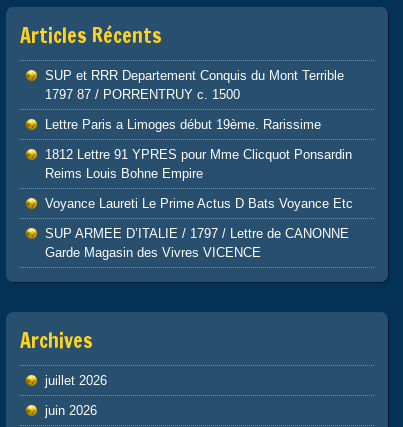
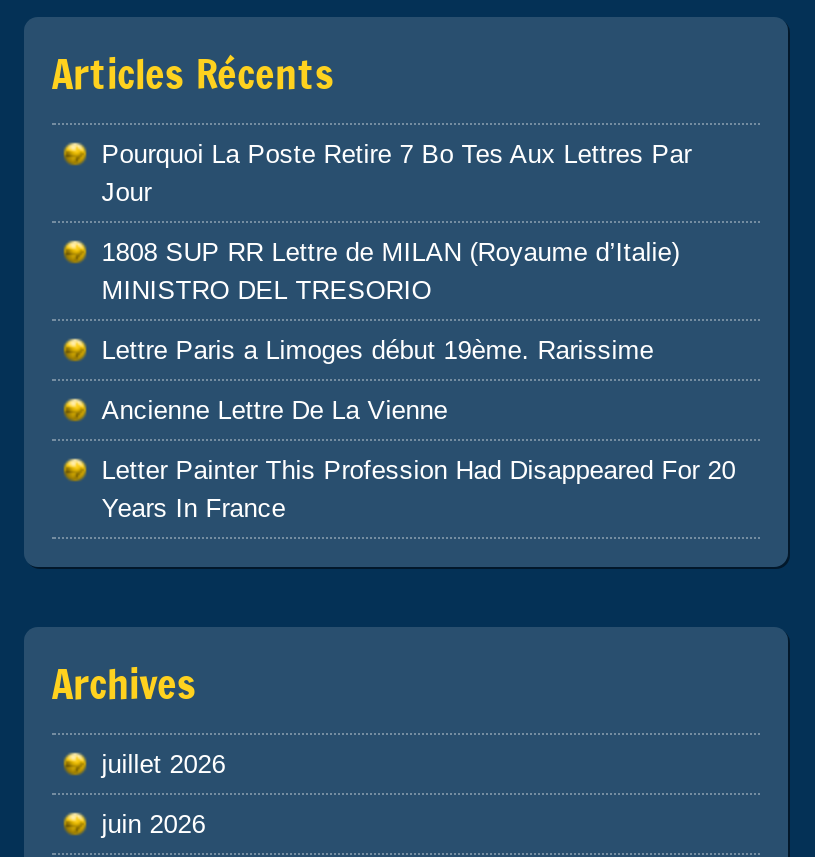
- SUP et RRR Departement Conquis du Mont Terrible
- 1797 87 / PORRENTRUY c. 1500
+ Pourquoi La Poste Retire 7 Bo Tes Aux Lettres Par
+ Jour
+ 1808 SUP RR Lettre de MILAN (Royaume d’Italie)
+ MINISTRO DEL TRESORIO

moved down: Lettre Paris a Limoges début 19ème. Rarissime

- 1812 Lettre 91 YPRES pour Mme Clicquot Ponsardin
- Reims Louis Bohne Empire
- Voyance Laureti Le Prime Actus D Bats Voyance Etc
- SUP ARMEE D’ITALIE / 1797 / Lettre de CANONNE
- Garde Magasin des Vivres VICENCE
+ Ancienne Lettre De La Vienne
+ Letter Painter This Profession Had Disappeared For 20
+ Years In France
